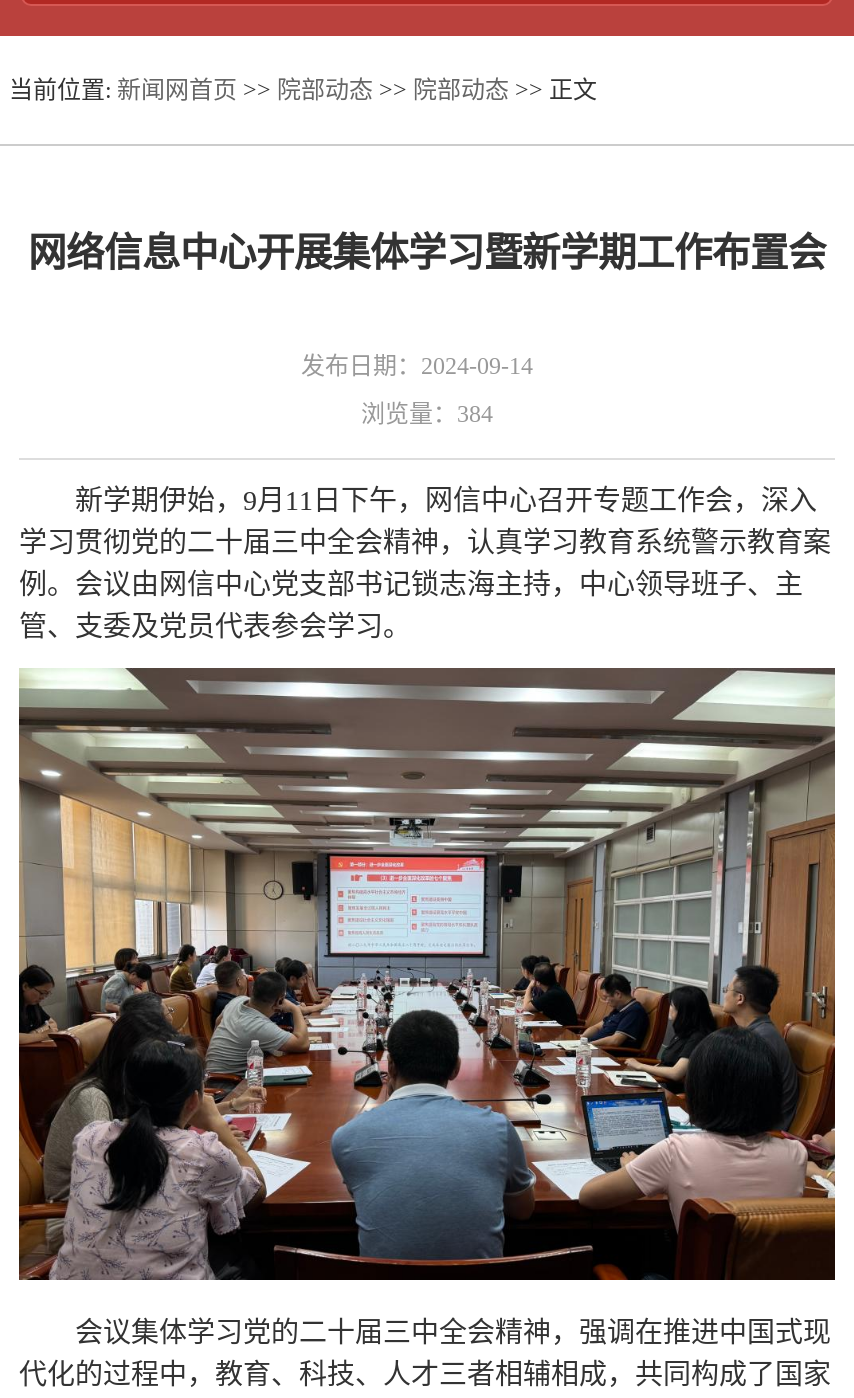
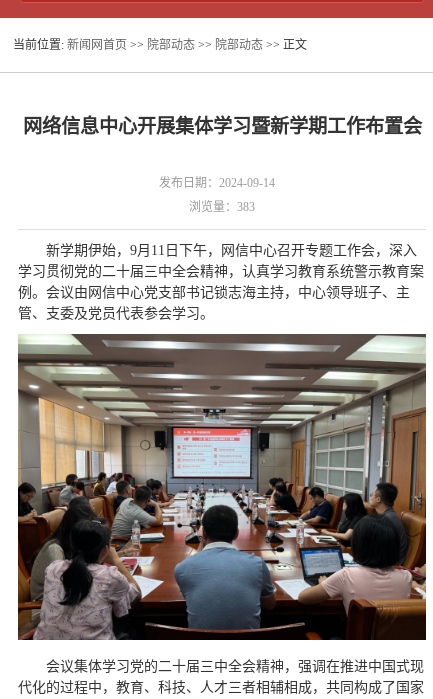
- 浏览量：384
+ 浏览量：383
